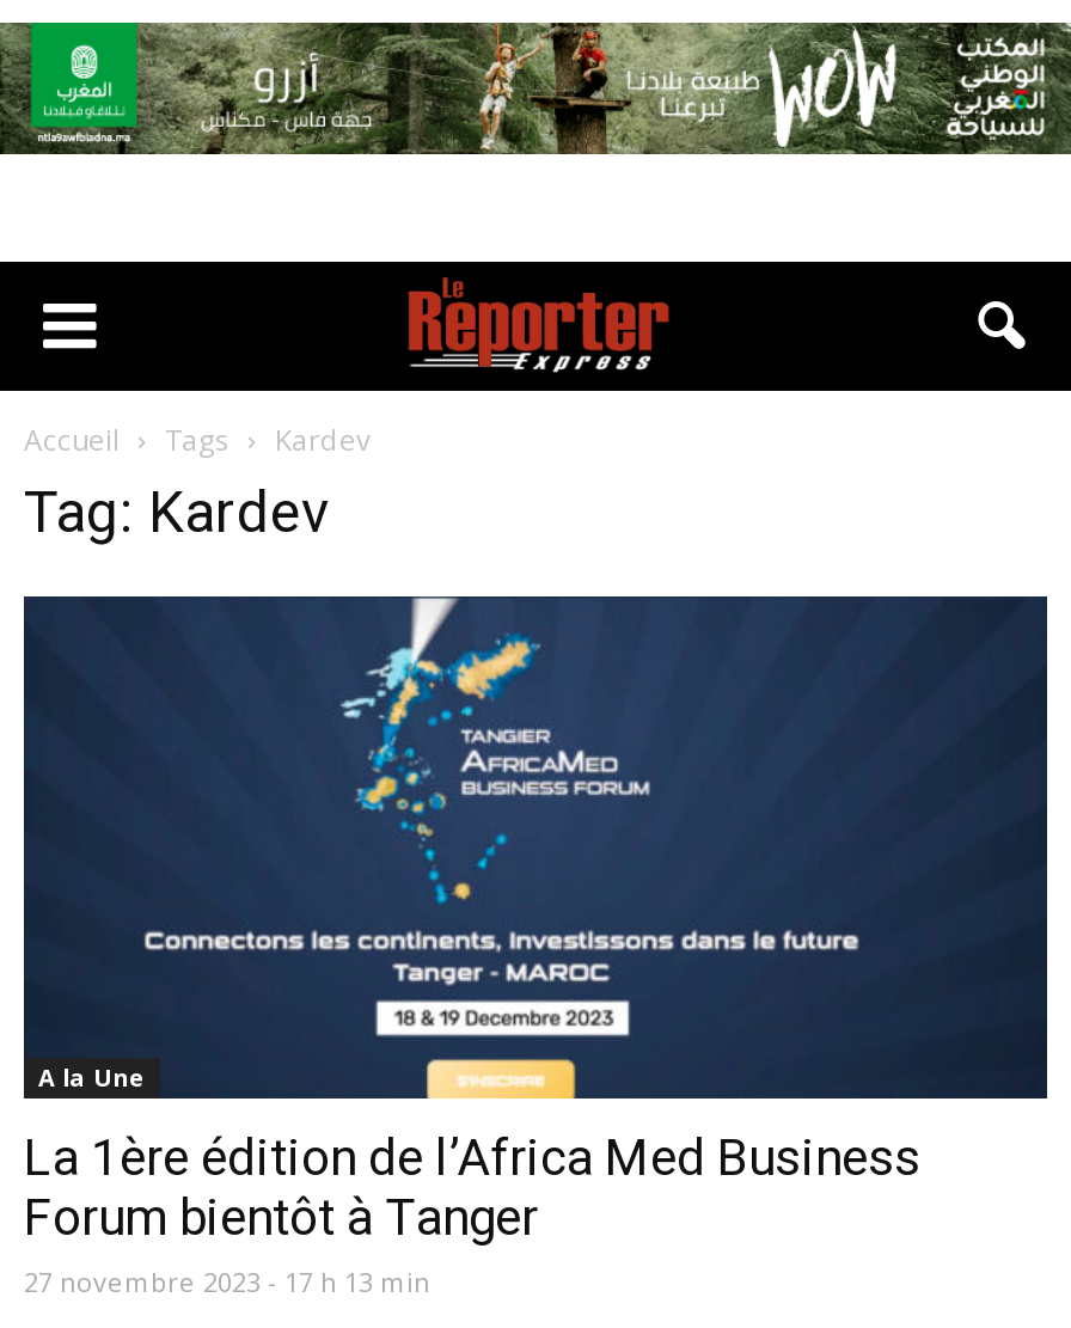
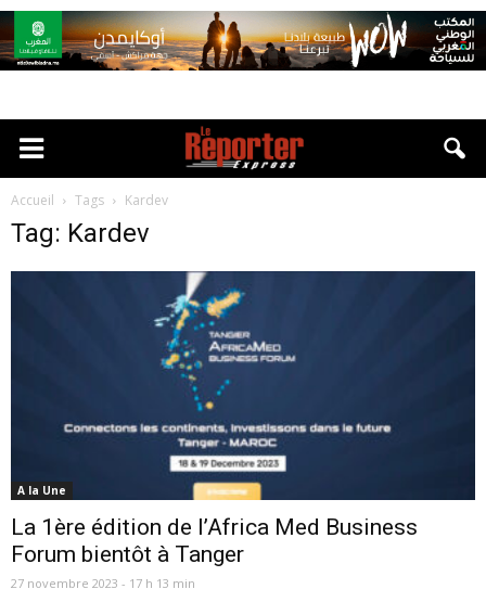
- [image]
+ [image]
